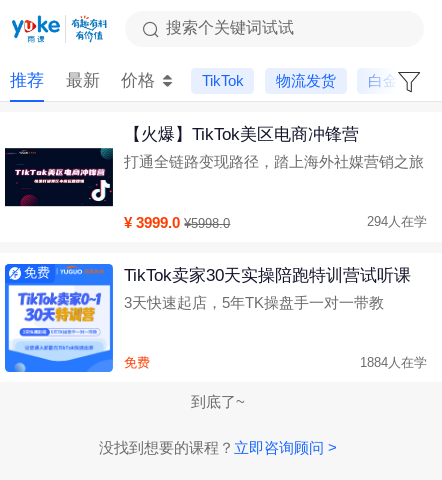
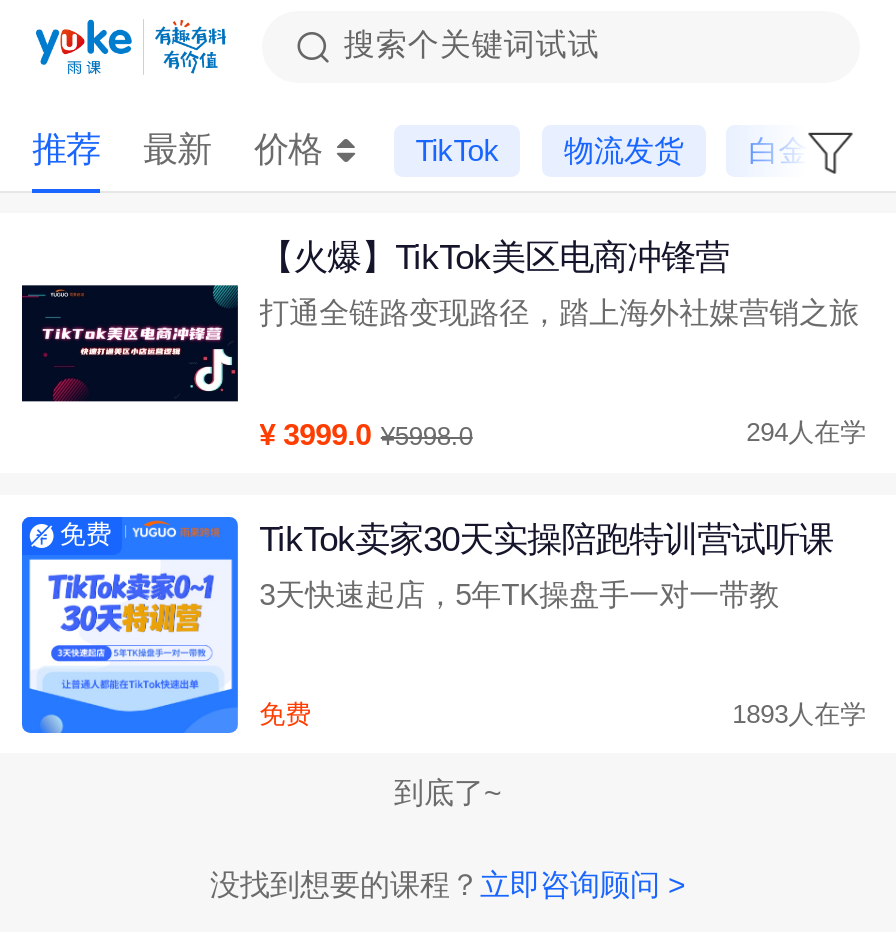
- 1884人在学
+ 1893人在学
